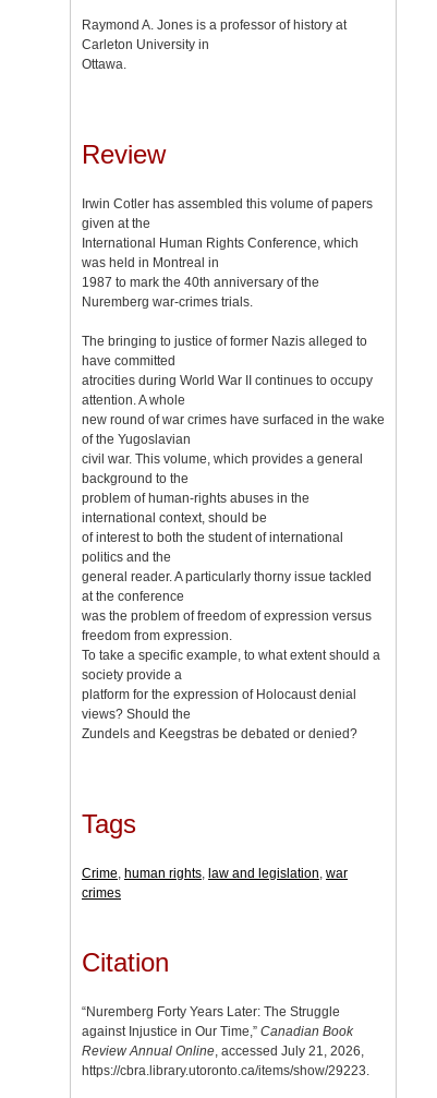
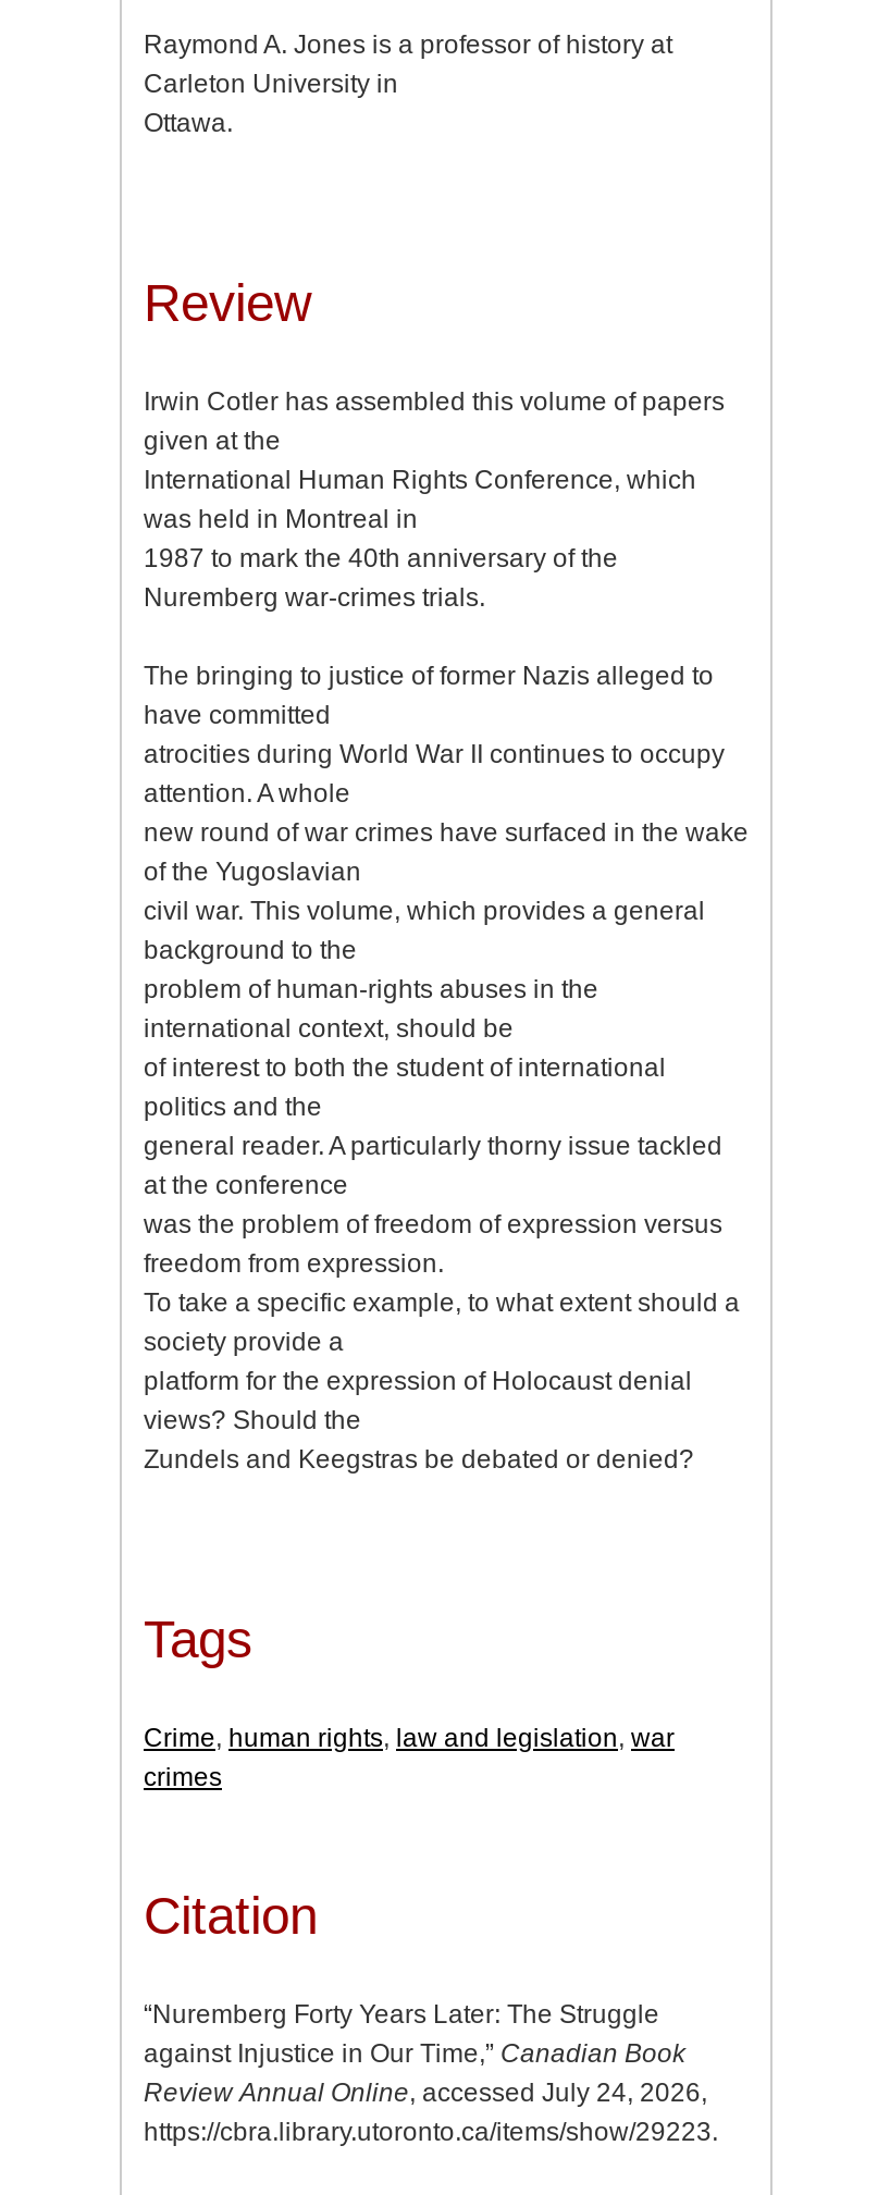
- Review Annual Online, accessed July 21, 2026,
+ Review Annual Online, accessed July 24, 2026,
